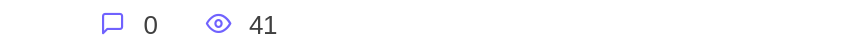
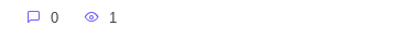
- 41
+ 1
